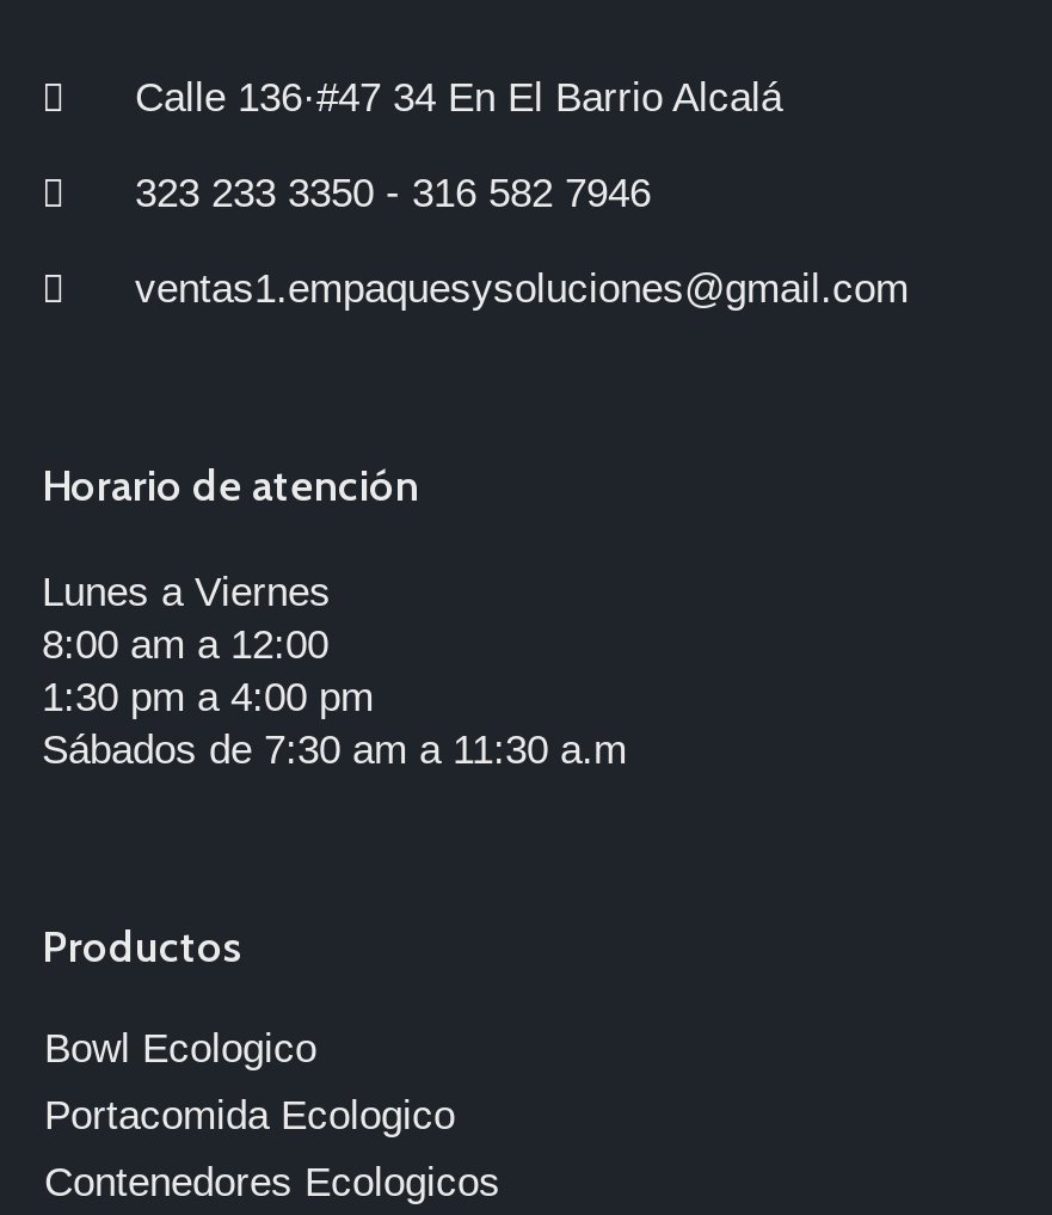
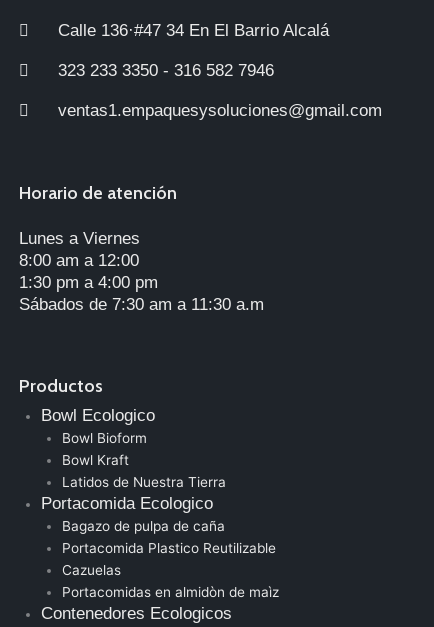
+ Bowl Bioform
+ Bowl Kraft
+ Latidos de Nuestra Tierra

+ Bagazo de pulpa de caña
+ Portacomida Plastico Reutilizable
+ Cazuelas
+ Portacomidas en almidòn de maìz
